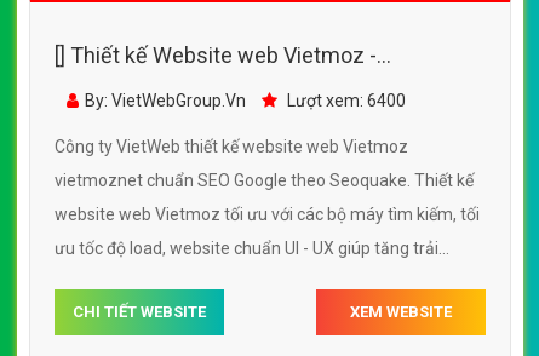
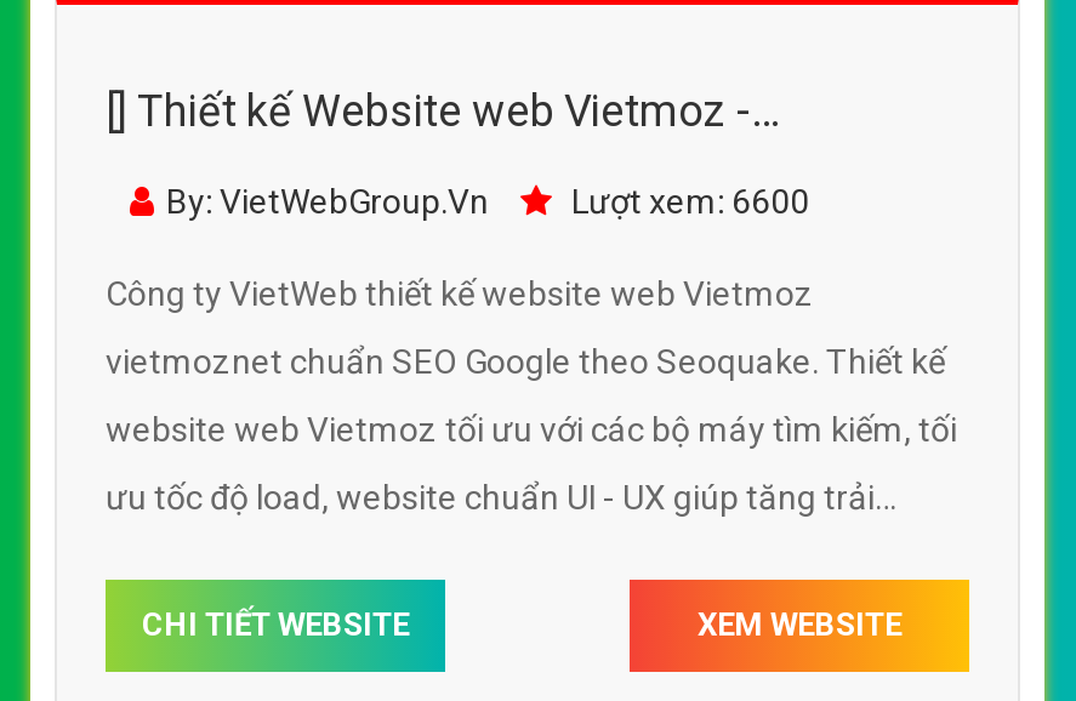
- Lượt xem: 6400
+ Lượt xem: 6600
